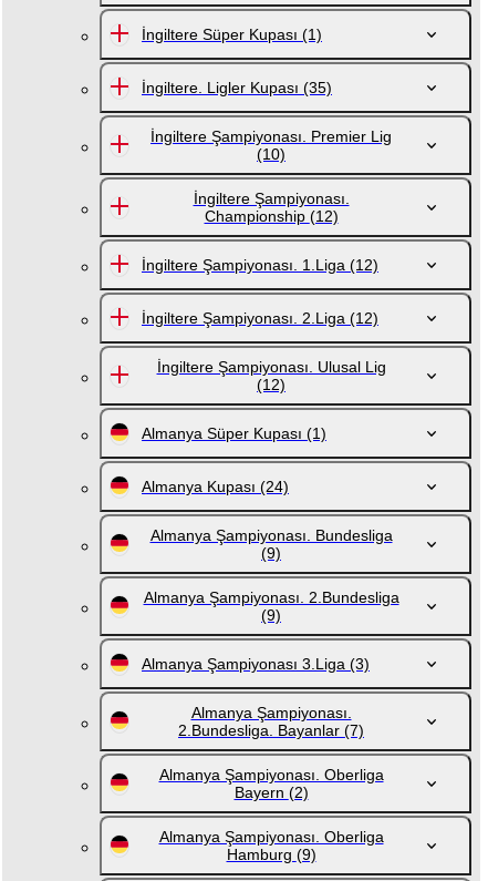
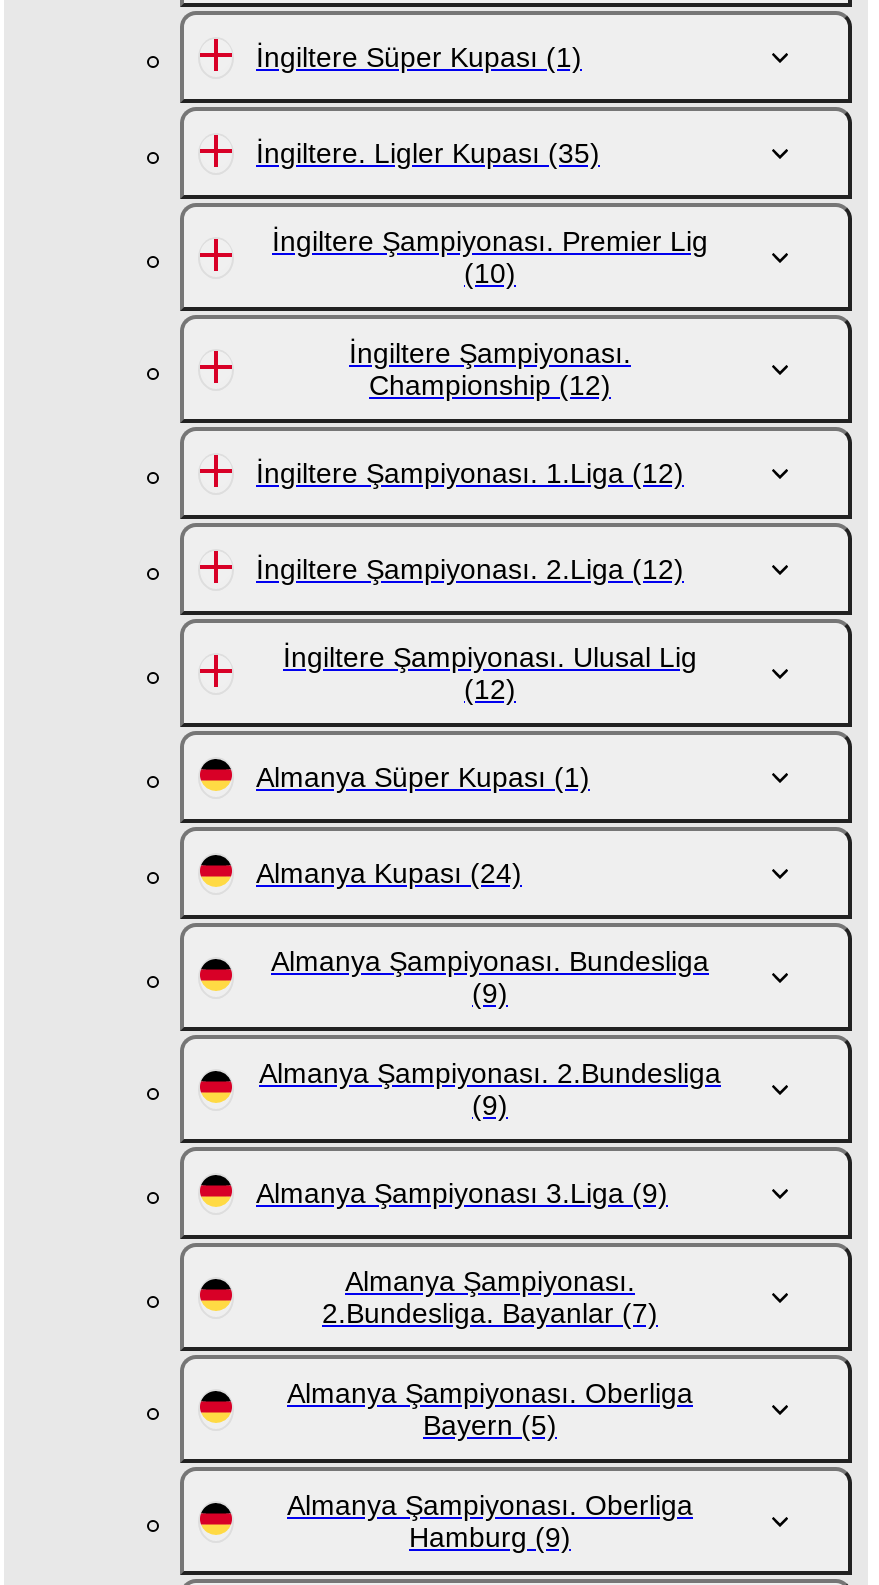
- Almanya Şampiyonası 3.Liga (3)
+ Almanya Şampiyonası 3.Liga (9)

- Bayern (2)
+ Bayern (5)
